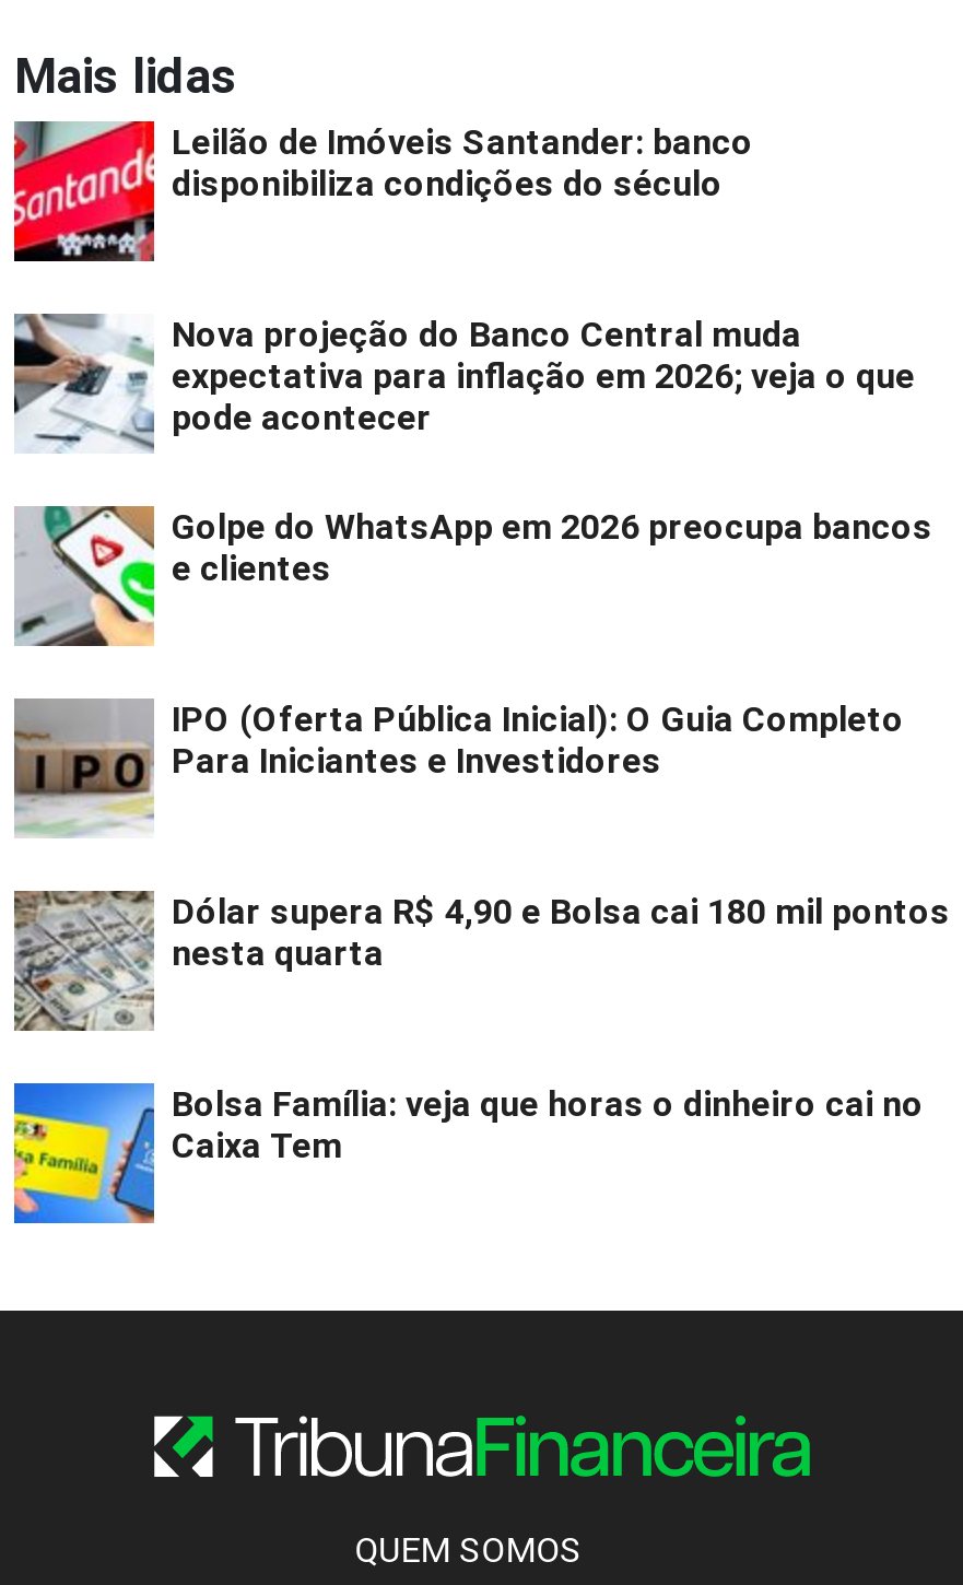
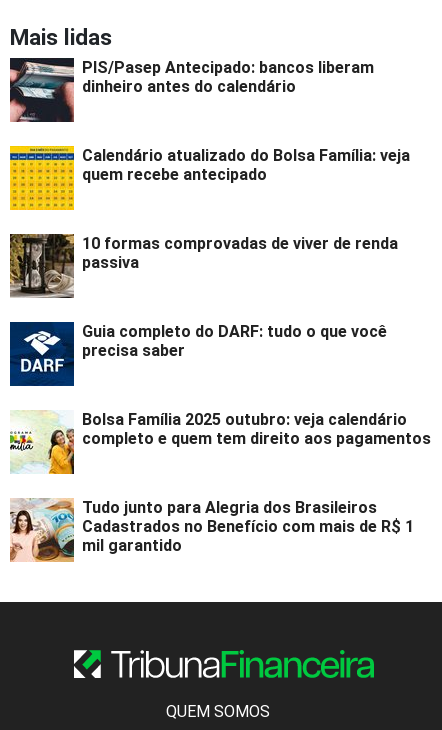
- [image]
- Leilão de Imóveis Santander: banco
- disponibiliza condições do século
+ [image]
+ PIS/Pasep Antecipado: bancos liberam
+ dinheiro antes do calendário

- [image]
- Nova projeção do Banco Central muda
- expectativa para inflação em 2026; veja o que
- pode acontecer
+ [image]
+ Calendário atualizado do Bolsa Família: veja
+ quem recebe antecipado

- [image]
- Golpe do WhatsApp em 2026 preocupa bancos
- e clientes
+ [image]
+ 10 formas comprovadas de viver de renda
+ passiva

- [image]
- IPO (Oferta Pública Inicial): O Guia Completo
- Para Iniciantes e Investidores
+ [image]
+ Guia completo do DARF: tudo o que você
+ precisa saber

- [image]
- Dólar supera R$ 4,90 e Bolsa cai 180 mil pontos
- nesta quarta
+ [image]
+ Bolsa Família 2025 outubro: veja calendário
+ completo e quem tem direito aos pagamentos

- [image]
- Bolsa Família: veja que horas o dinheiro cai no
- Caixa Tem
+ [image]
+ Tudo junto para Alegria dos Brasileiros
+ Cadastrados no Benefício com mais de R$ 1
+ mil garantido
